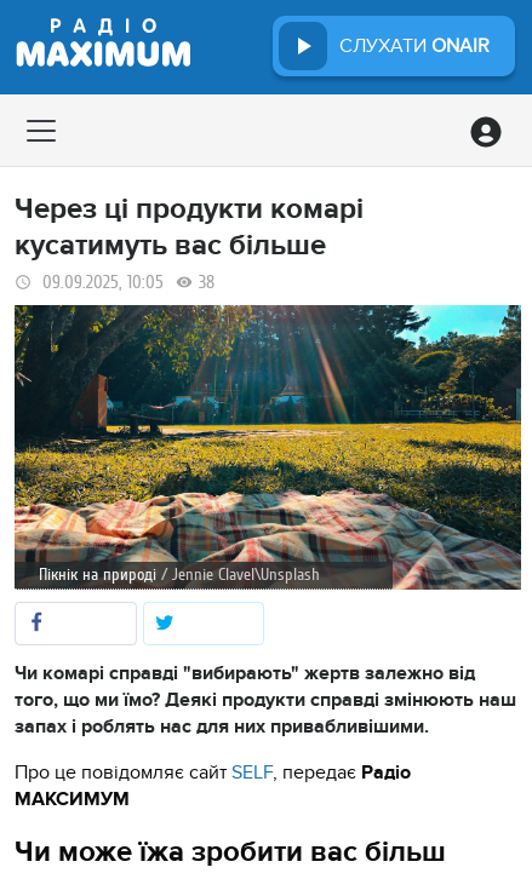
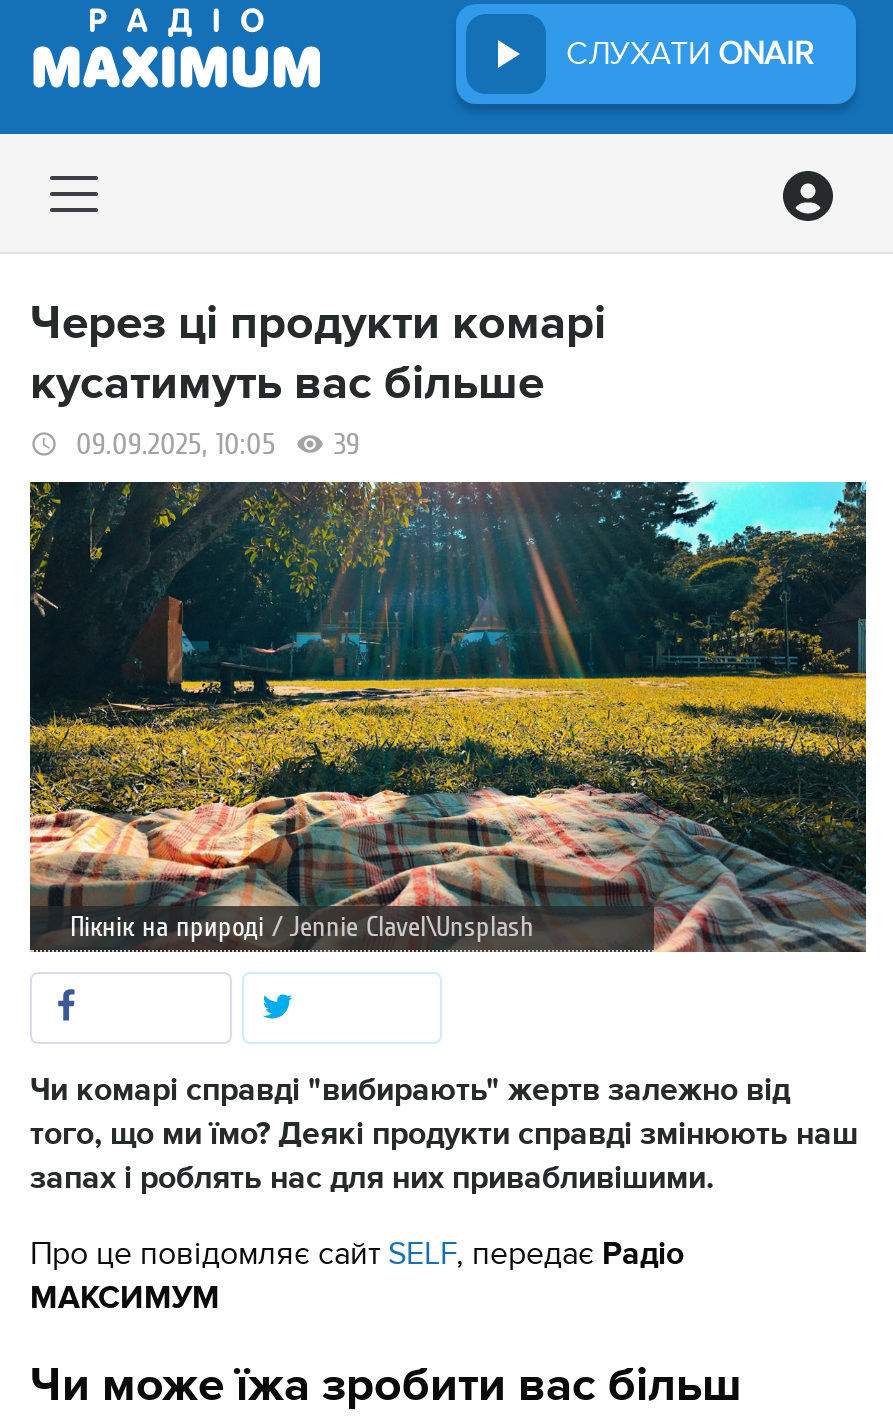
- 09.09.2025, 10:05 38
+ 09.09.2025, 10:05 39
